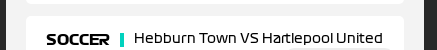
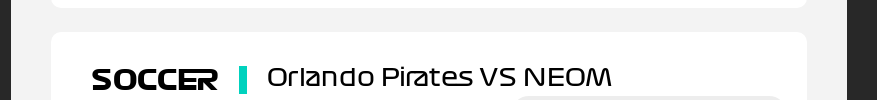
- Hebburn Town VS Hartlepool United
+ Orlando Pirates VS NEOM
